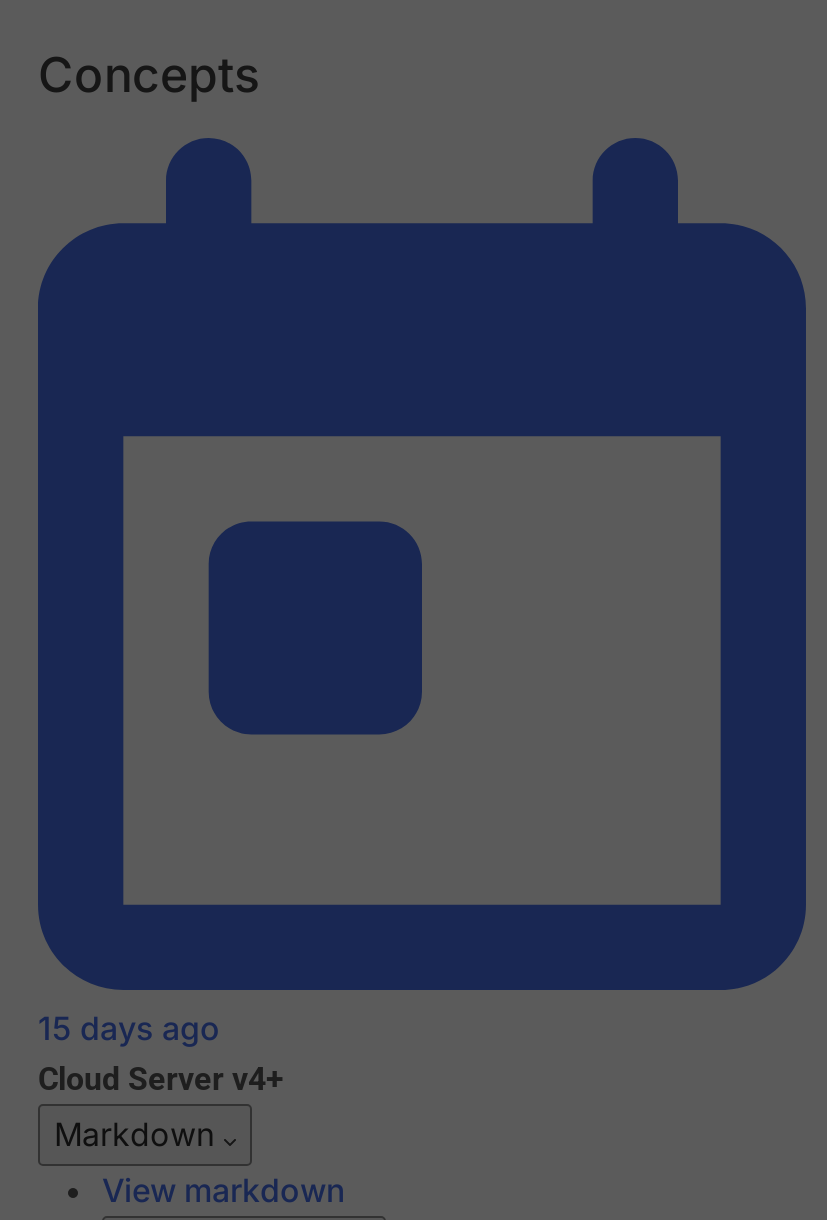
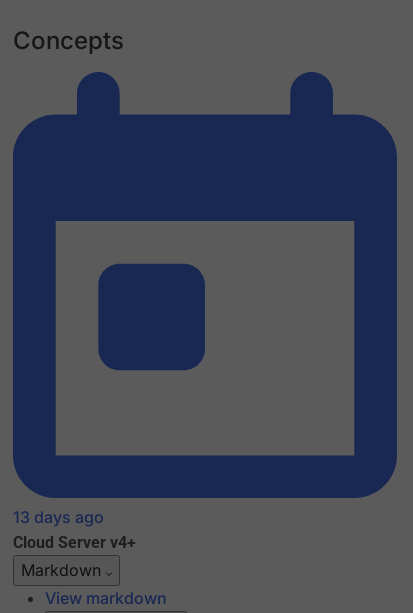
- 15 days ago
+ 13 days ago
